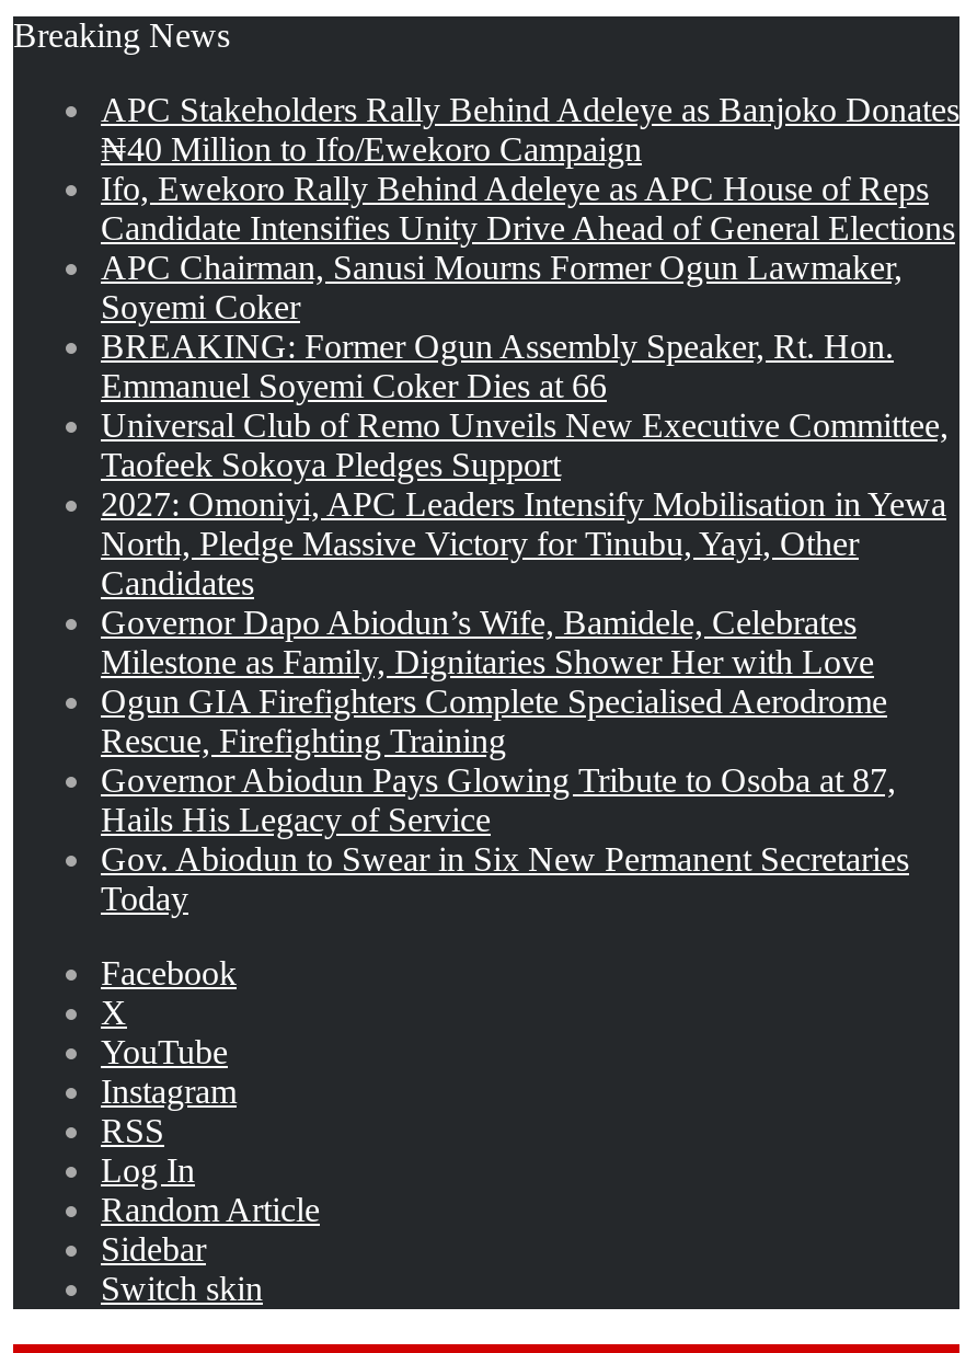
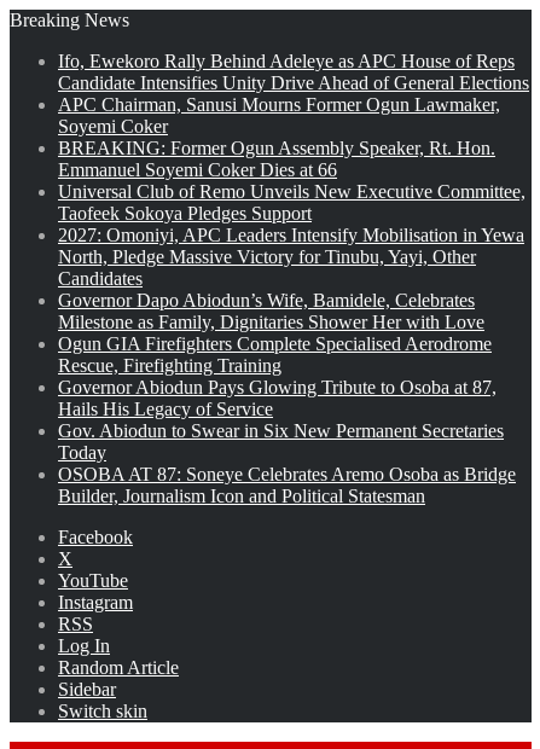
- APC Stakeholders Rally Behind Adeleye as Banjoko Donates
- ₦40 Million to Ifo/Ewekoro Campaign

moved up: Ifo, Ewekoro Rally Behind Adeleye as APC House of Reps | Candidate Intensifies Unity Drive Ahead of General Elections | APC Chairman, Sanusi Mourns Former Ogun Lawmaker, | ... | Gov. Abiodun to Swear in Six New Permanent Secretaries | Today

+ OSOBA AT 87: Soneye Celebrates Aremo Osoba as Bridge
+ Builder, Journalism Icon and Political Statesman
